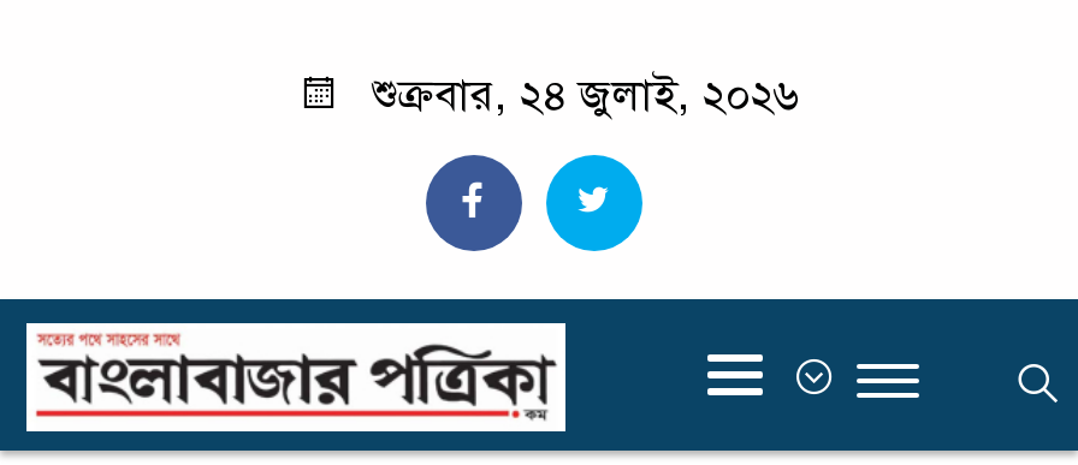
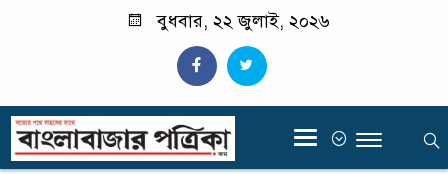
- শুক্রবার, ২৪ জুলাই, ২০২৬
+ বুধবার, ২২ জুলাই, ২০২৬
